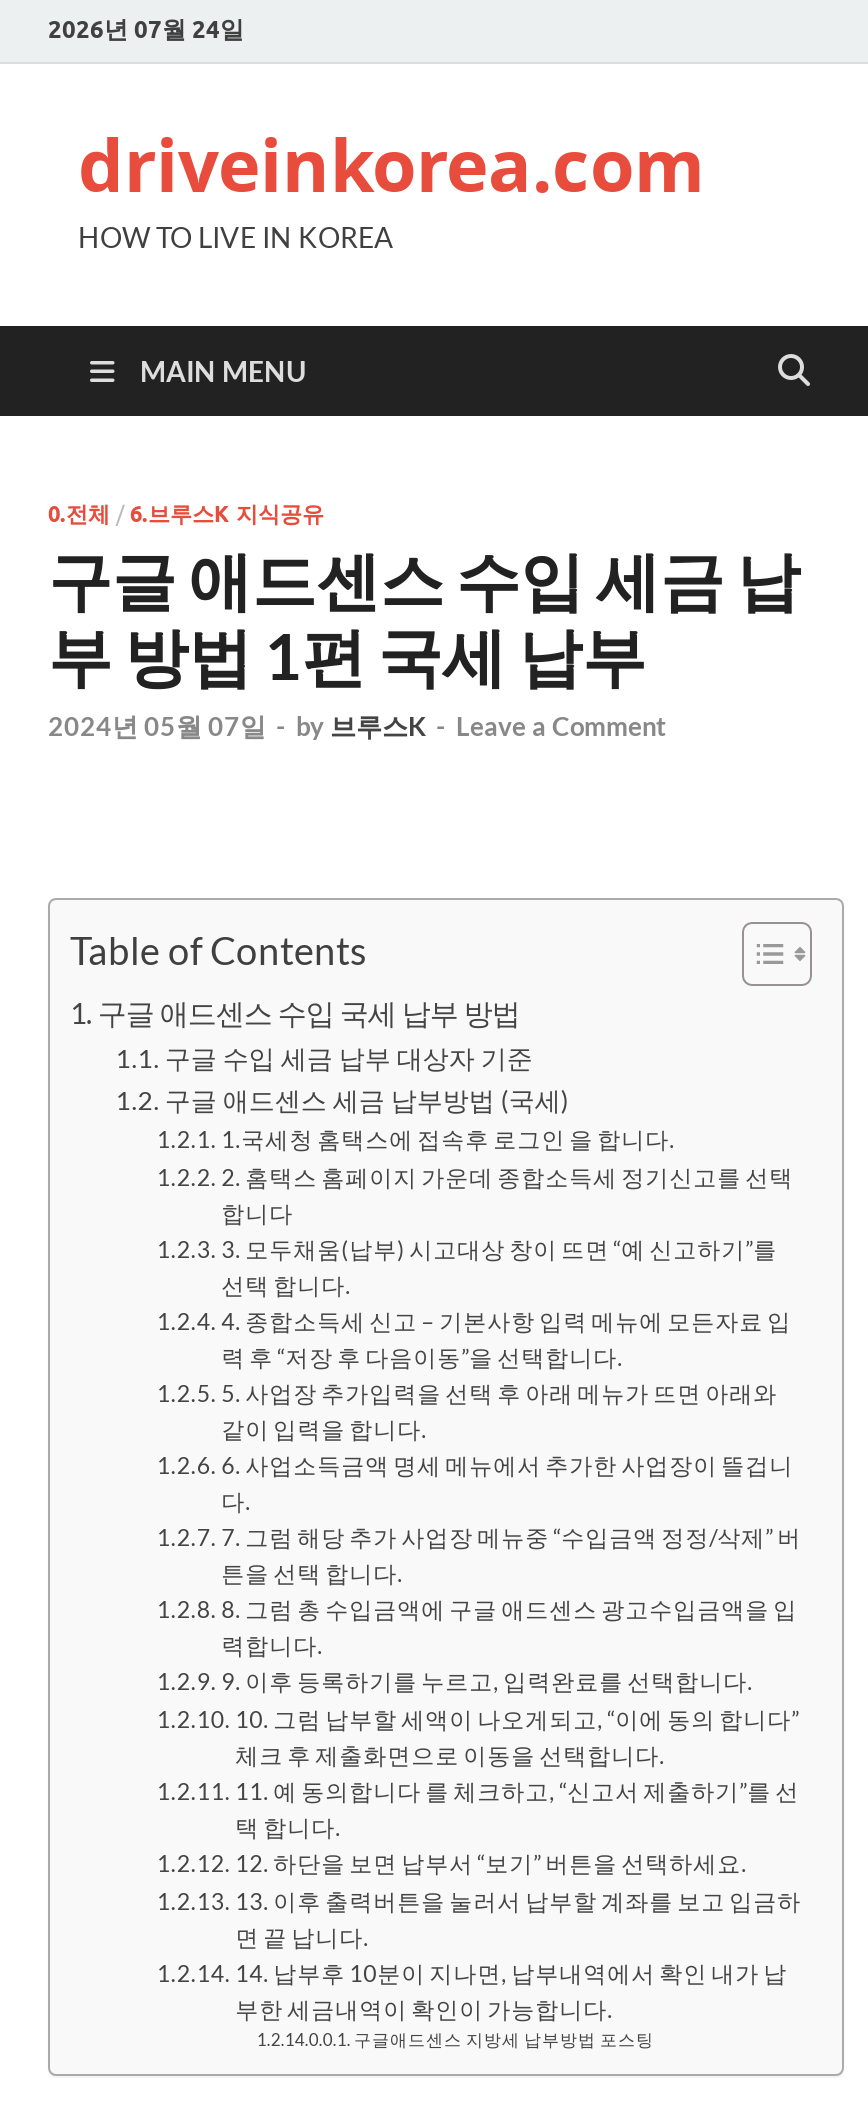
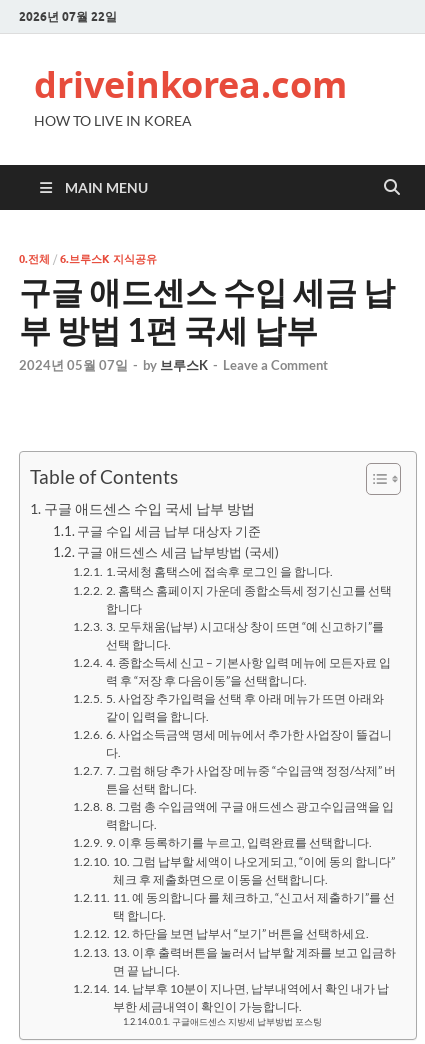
- 2026년 07월 24일
+ 2026년 07월 22일
